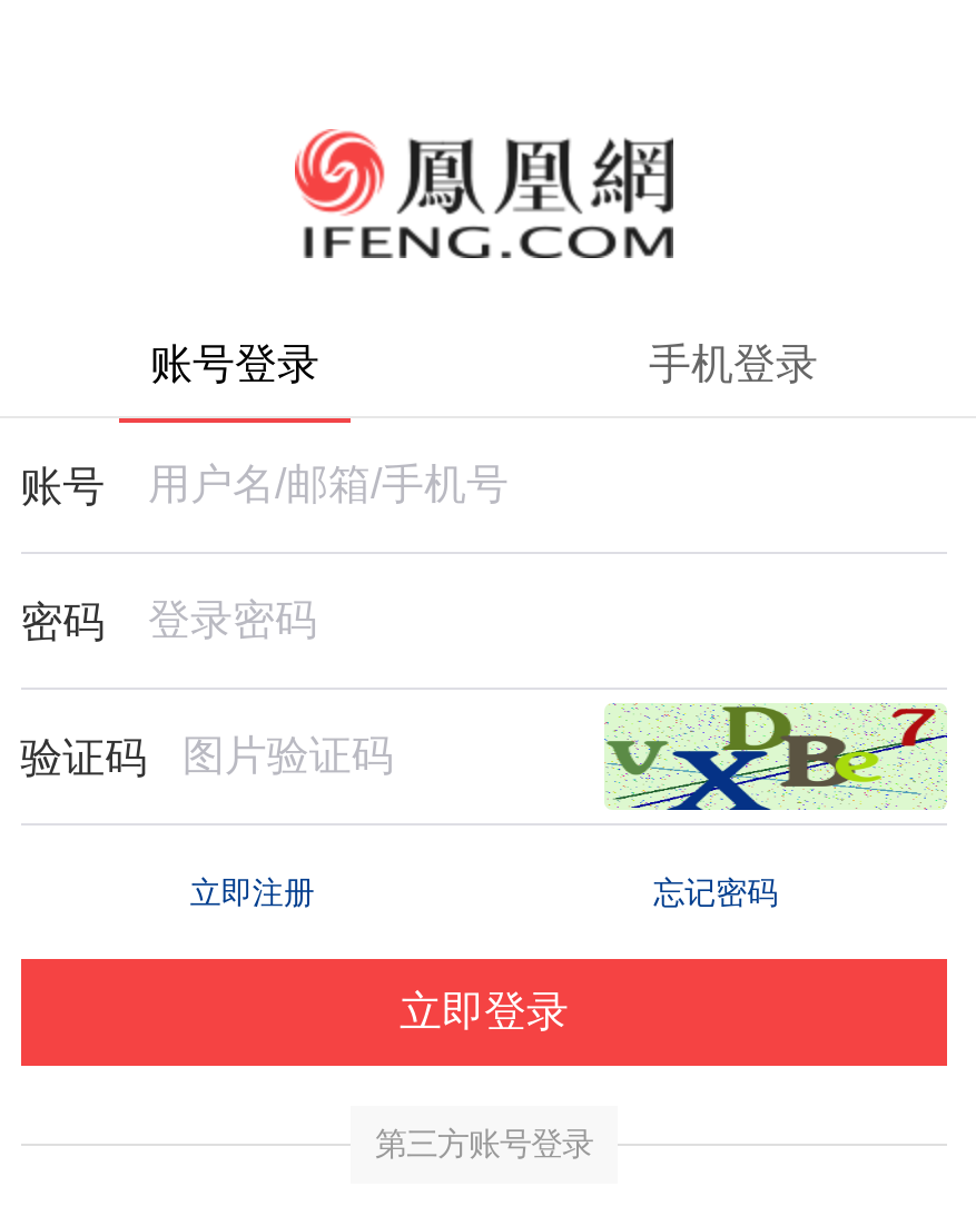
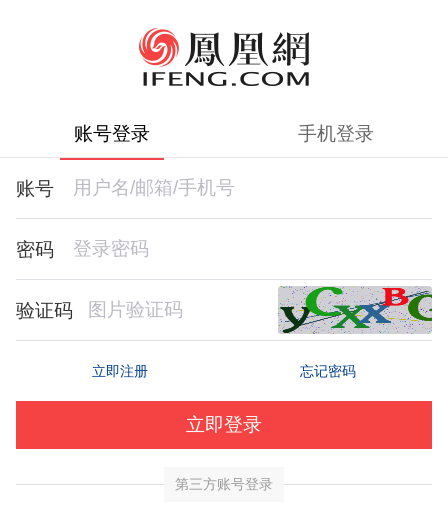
- [image]
+ [image]
